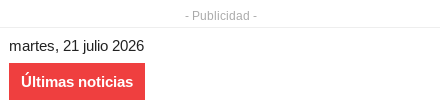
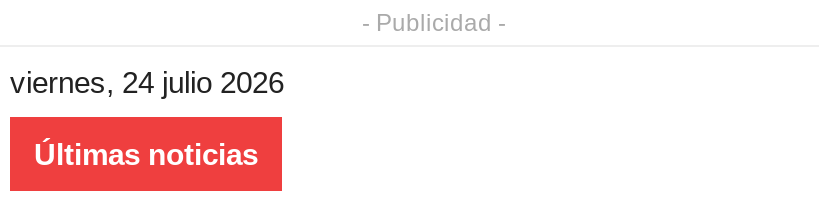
- martes, 21 julio 2026
+ viernes, 24 julio 2026
